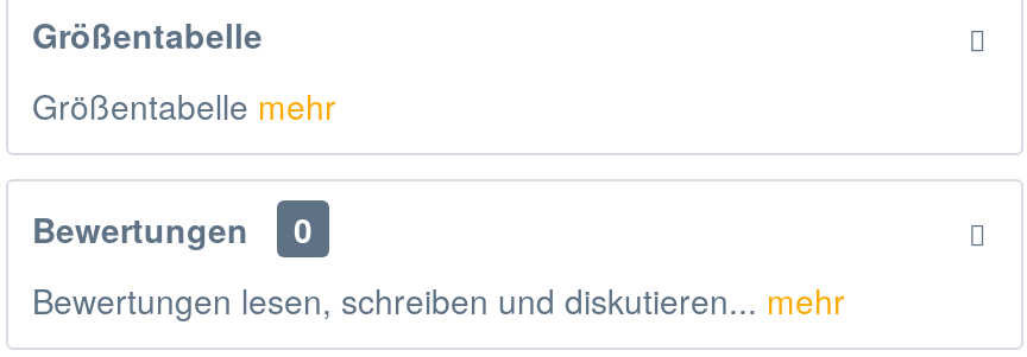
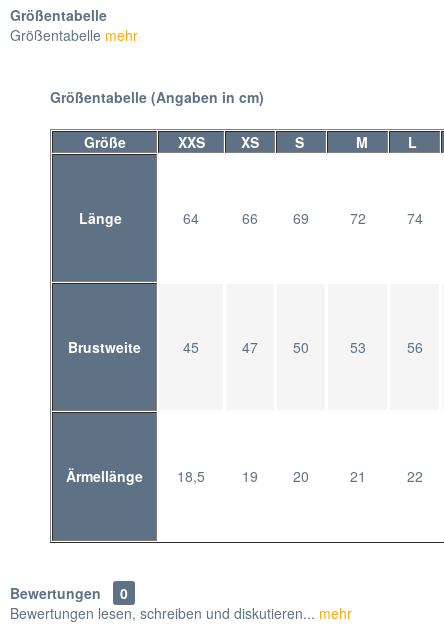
+ [image]
+ Größentabelle (Angaben in cm)
+ Größe
+ XXS
+ XS
+ S
+ M
+ L

+ Ärmellänge
+ 18,5
+ 19
+ 20
+ 21
+ 22

+ Brustweite
+ 45
+ 47
+ 50
+ 53
+ 56

+ Länge
+ 64
+ 66
+ 69
+ 72
+ 74
